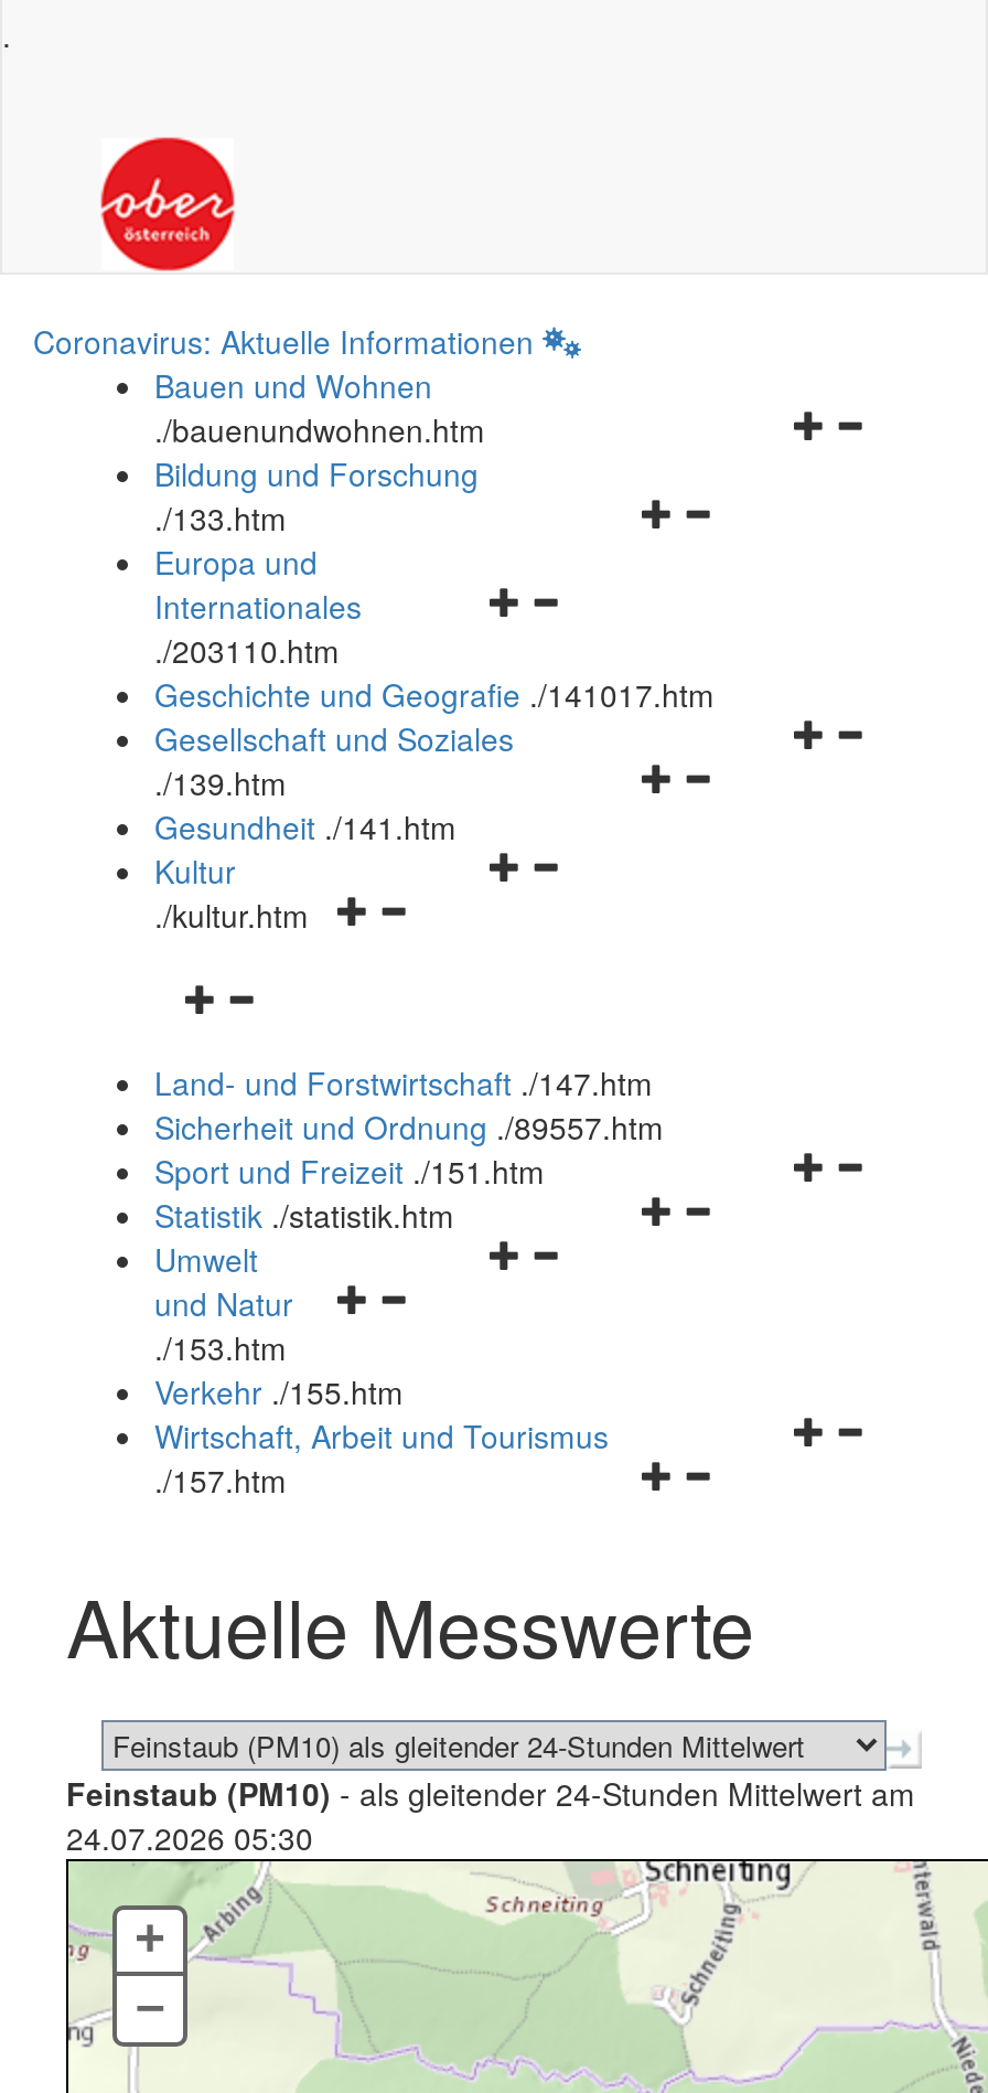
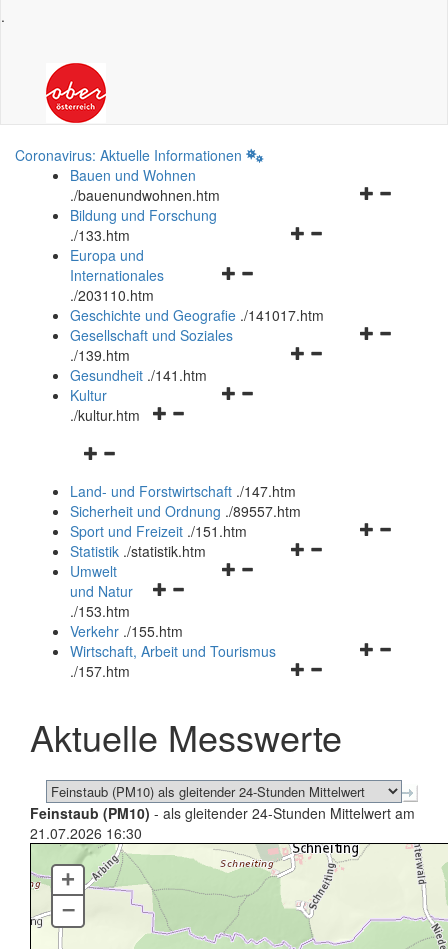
- 24.07.2026 05:30
+ 21.07.2026 16:30
